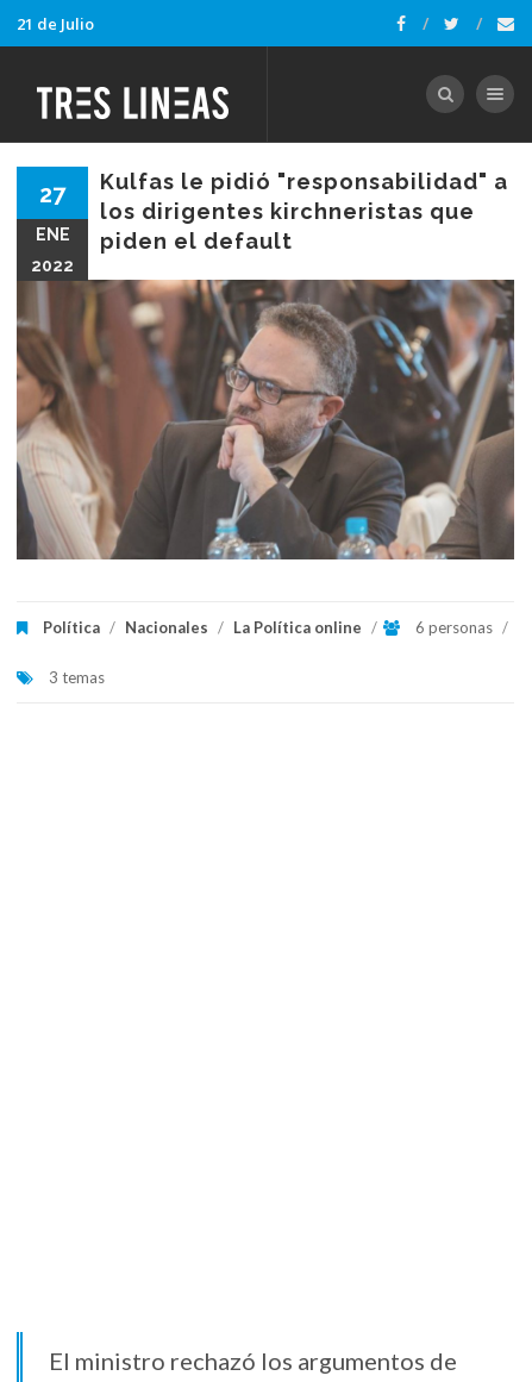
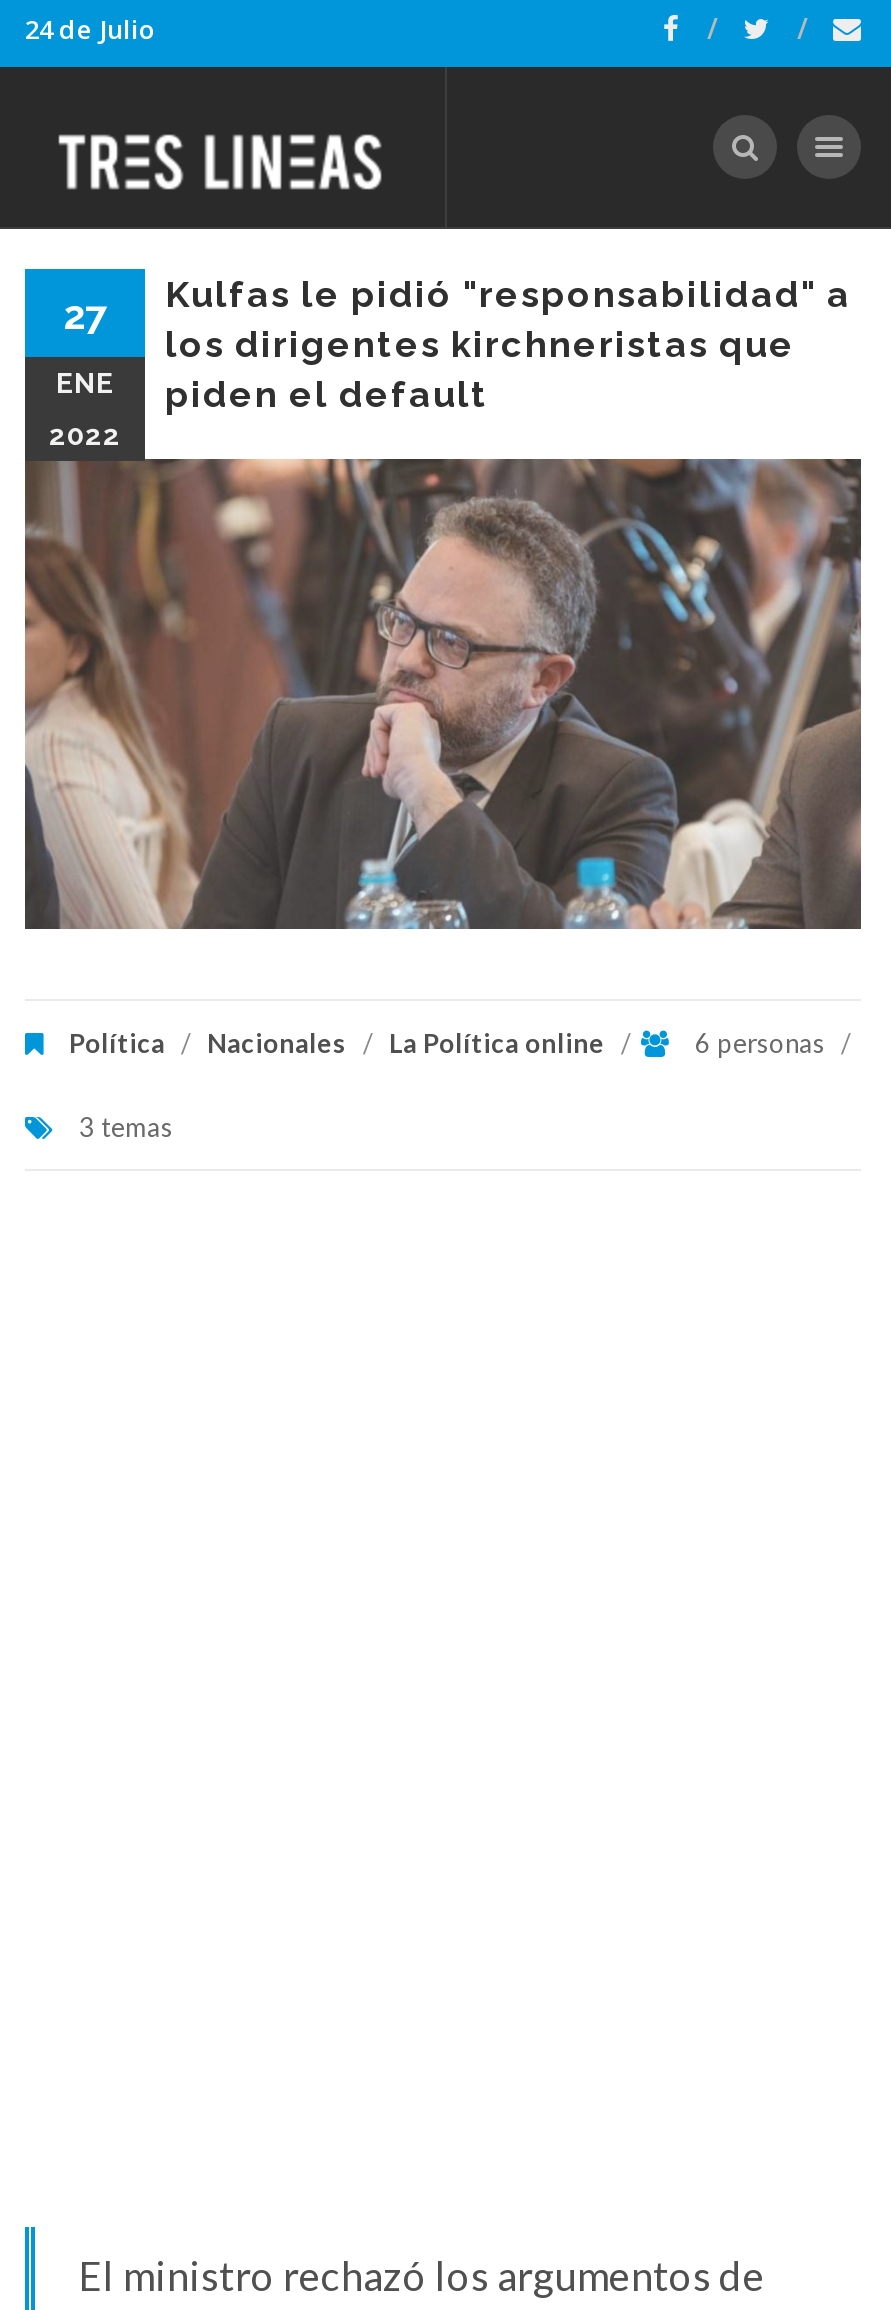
- 21 de Julio
+ 24 de Julio
